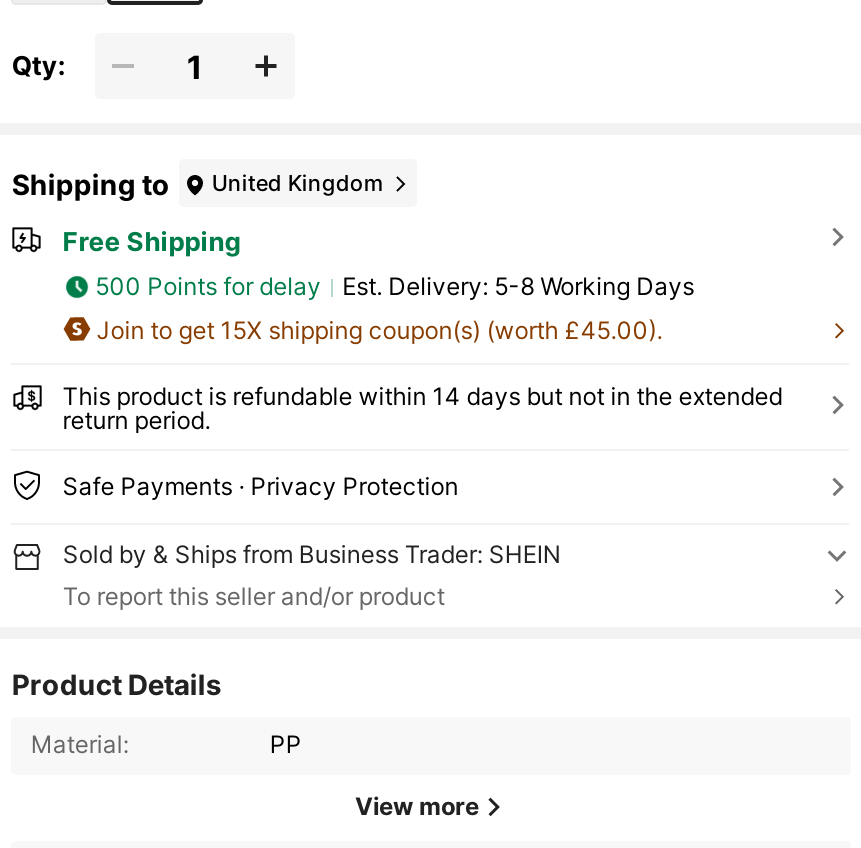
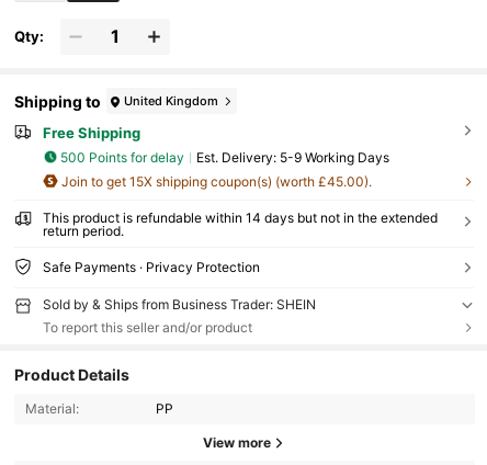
- Est. Delivery: 5-8 Working Days
+ Est. Delivery: 5-9 Working Days
